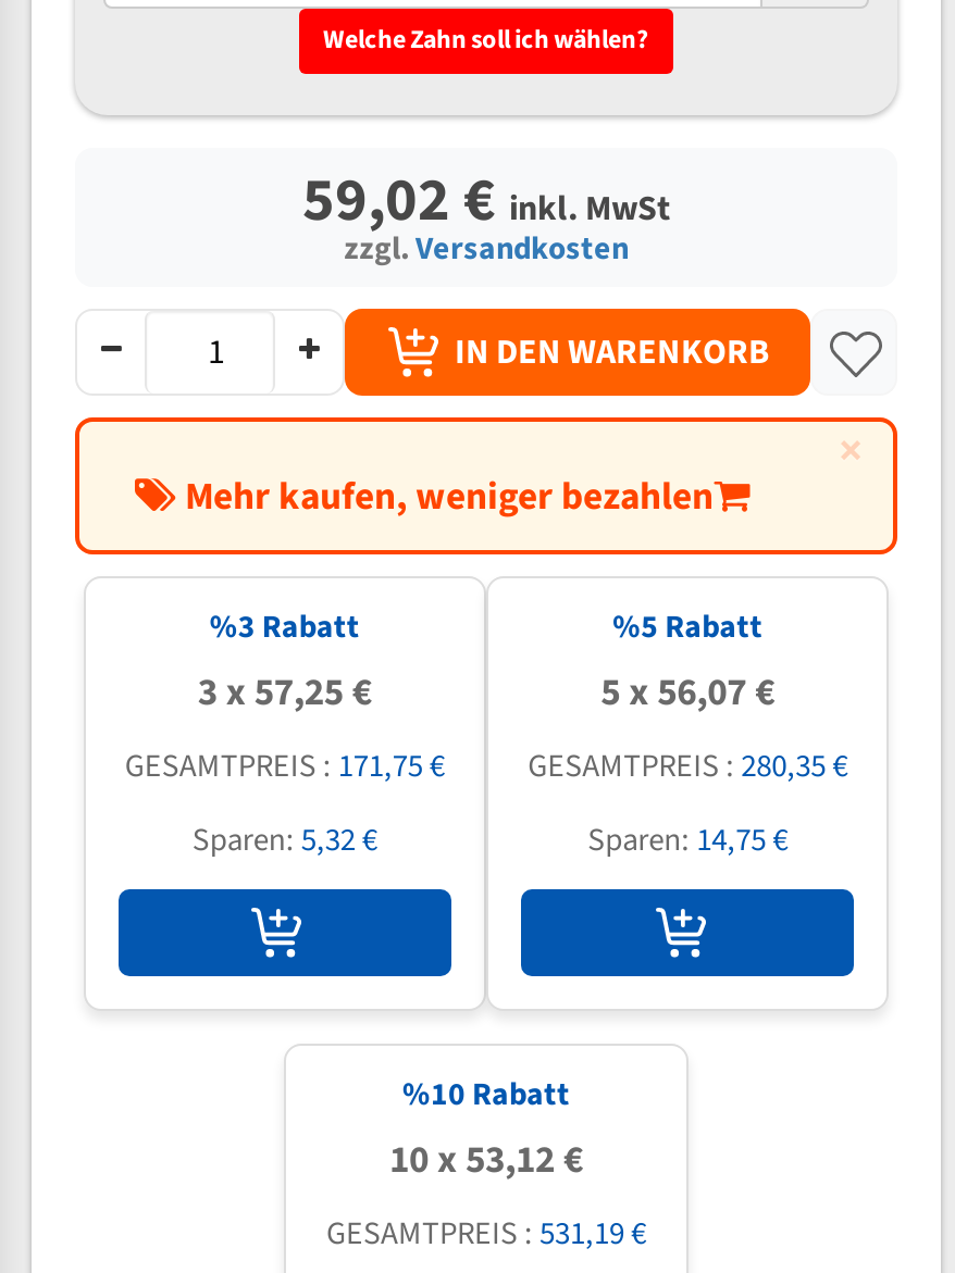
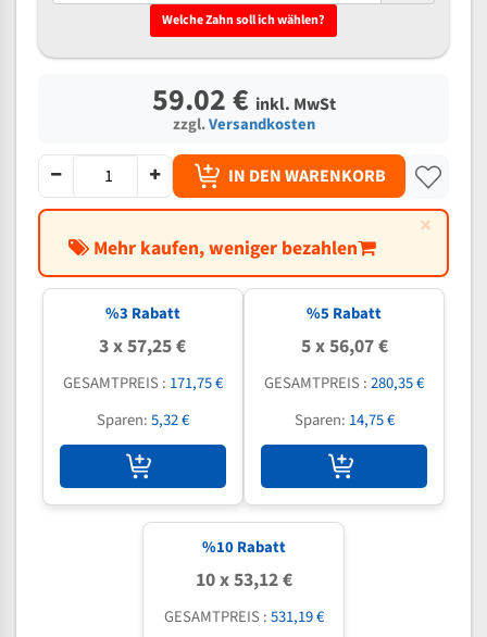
- 59,02 € inkl. MwSt
+ 59.02 € inkl. MwSt
